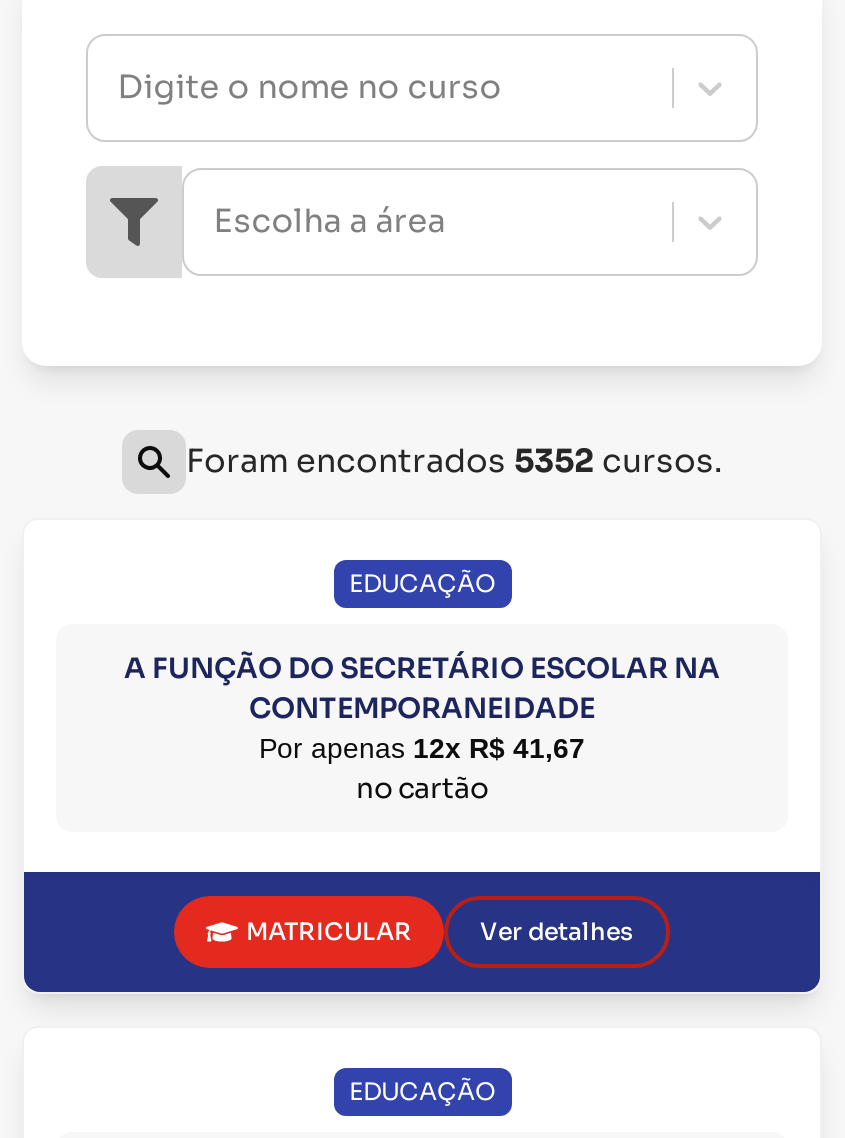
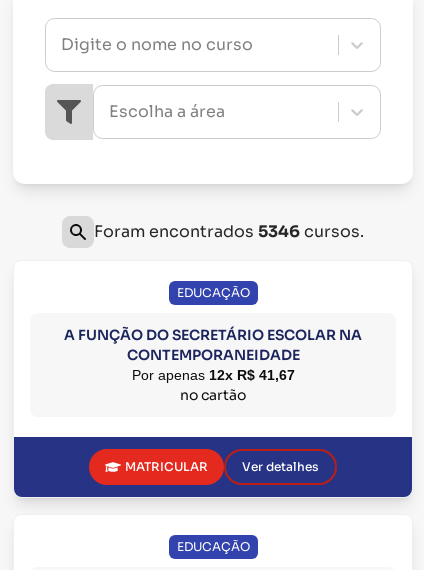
- Foram encontrados 5352 cursos.
+ Foram encontrados 5346 cursos.
